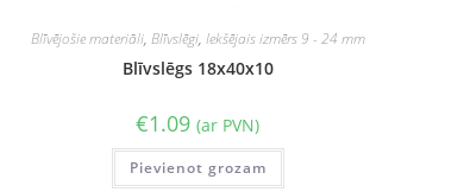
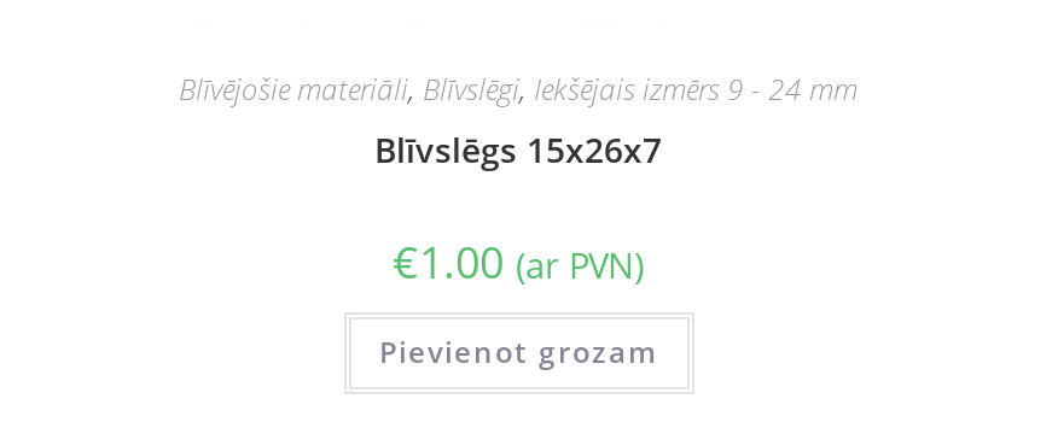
- Blīvslēgs 18x40x10
+ Blīvslēgs 15x26x7

- €1.09 (ar PVN)
+ €1.00 (ar PVN)
